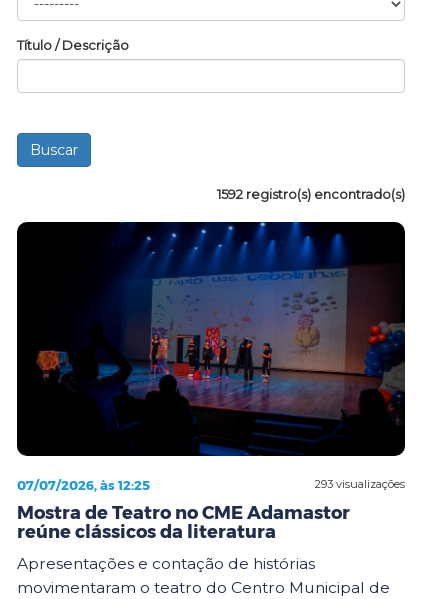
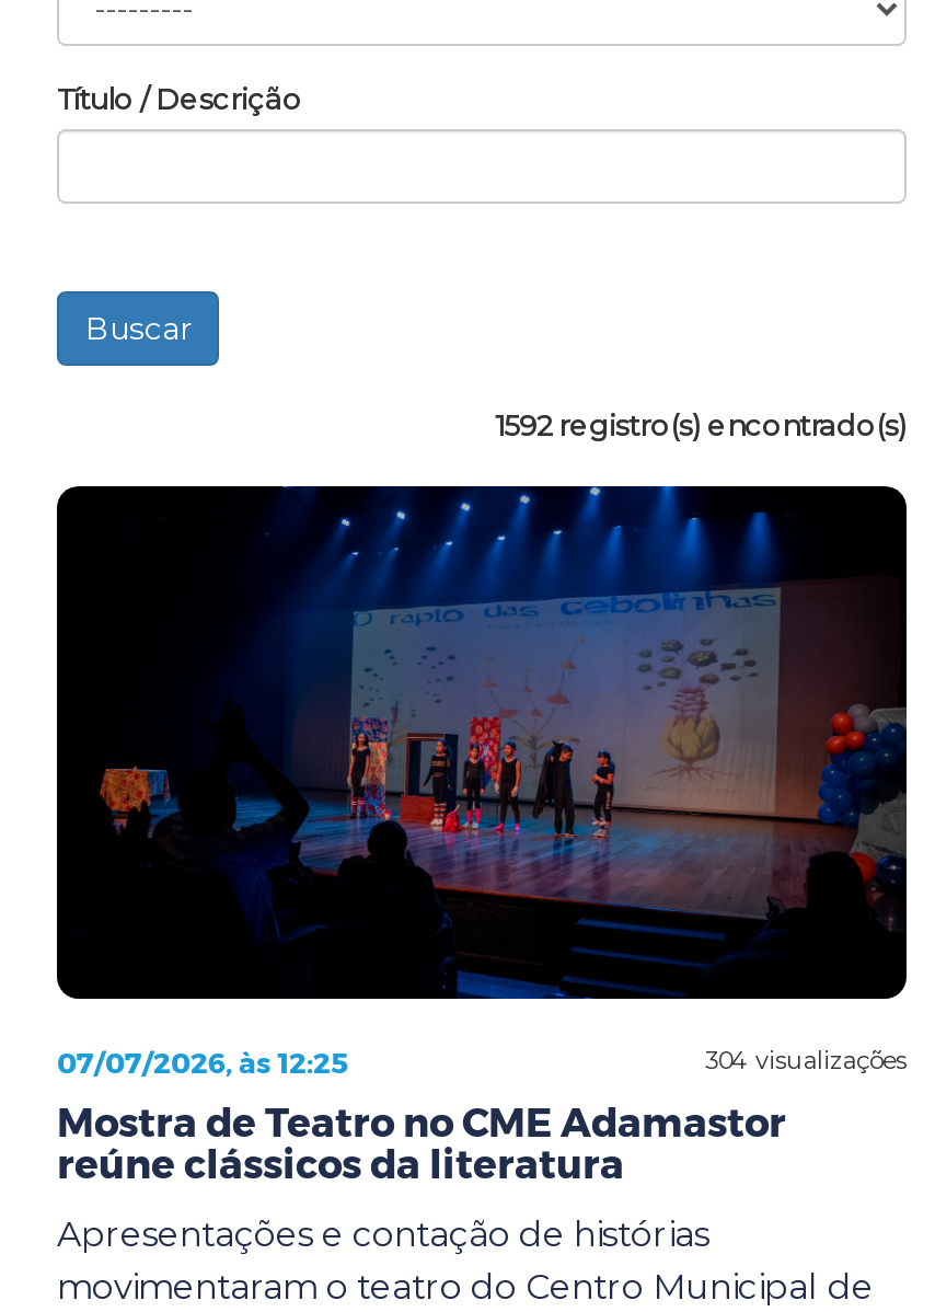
- 293 visualizações
+ 304 visualizações
